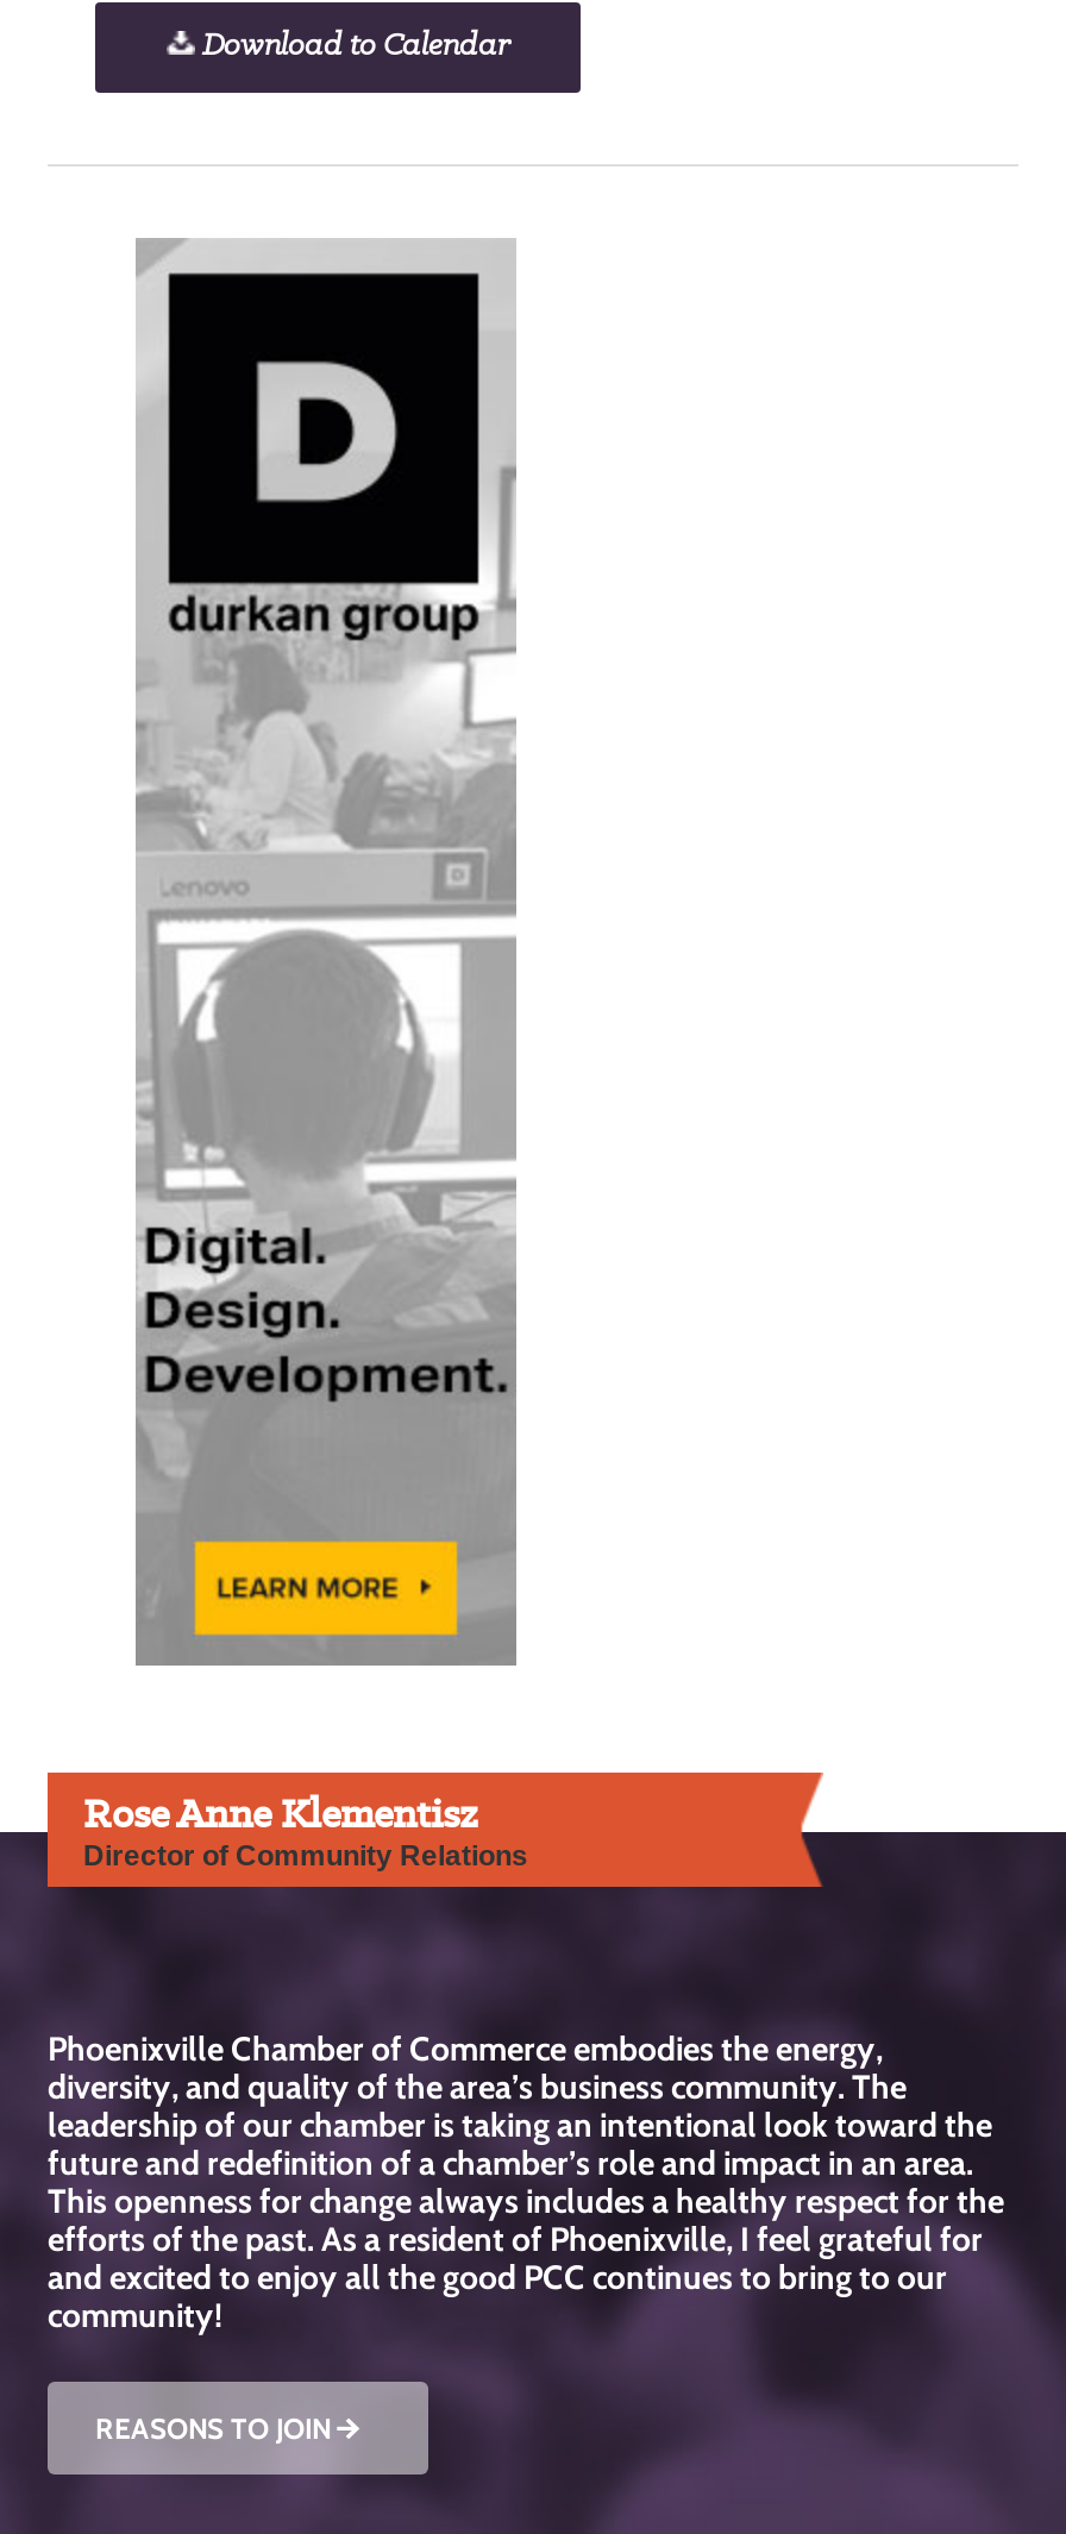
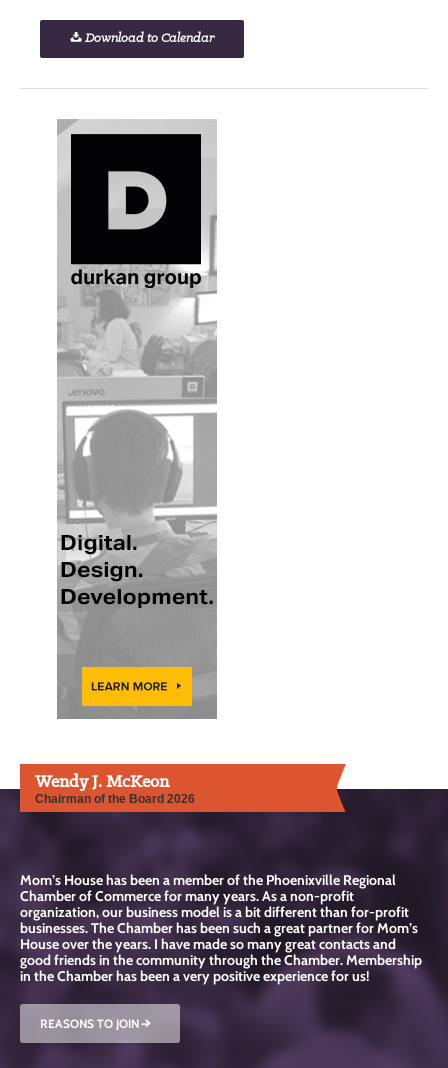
- Rose Anne Klementisz
- Director of Community Relations
+ Wendy J. McKeon
+ Chairman of the Board 2026

- Phoenixville Chamber of Commerce embodies the energy,
- diversity, and quality of the area’s business community. The
- leadership of our chamber is taking an intentional look toward the
- future and redefinition of a chamber’s role and impact in an area.
- This openness for change always includes a healthy respect for the
- efforts of the past. As a resident of Phoenixville, I feel grateful for
- and excited to enjoy all the good PCC continues to bring to our
- community!
+ Mom’s House has been a member of the Phoenixville Regional
+ Chamber of Commerce for many years. As a non-profit
+ organization, our business model is a bit different than for-profit
+ businesses. The Chamber has been such a great partner for Mom’s
+ House over the years. I have made so many great contacts and
+ good friends in the community through the Chamber. Membership
+ in the Chamber has been a very positive experience for us!
